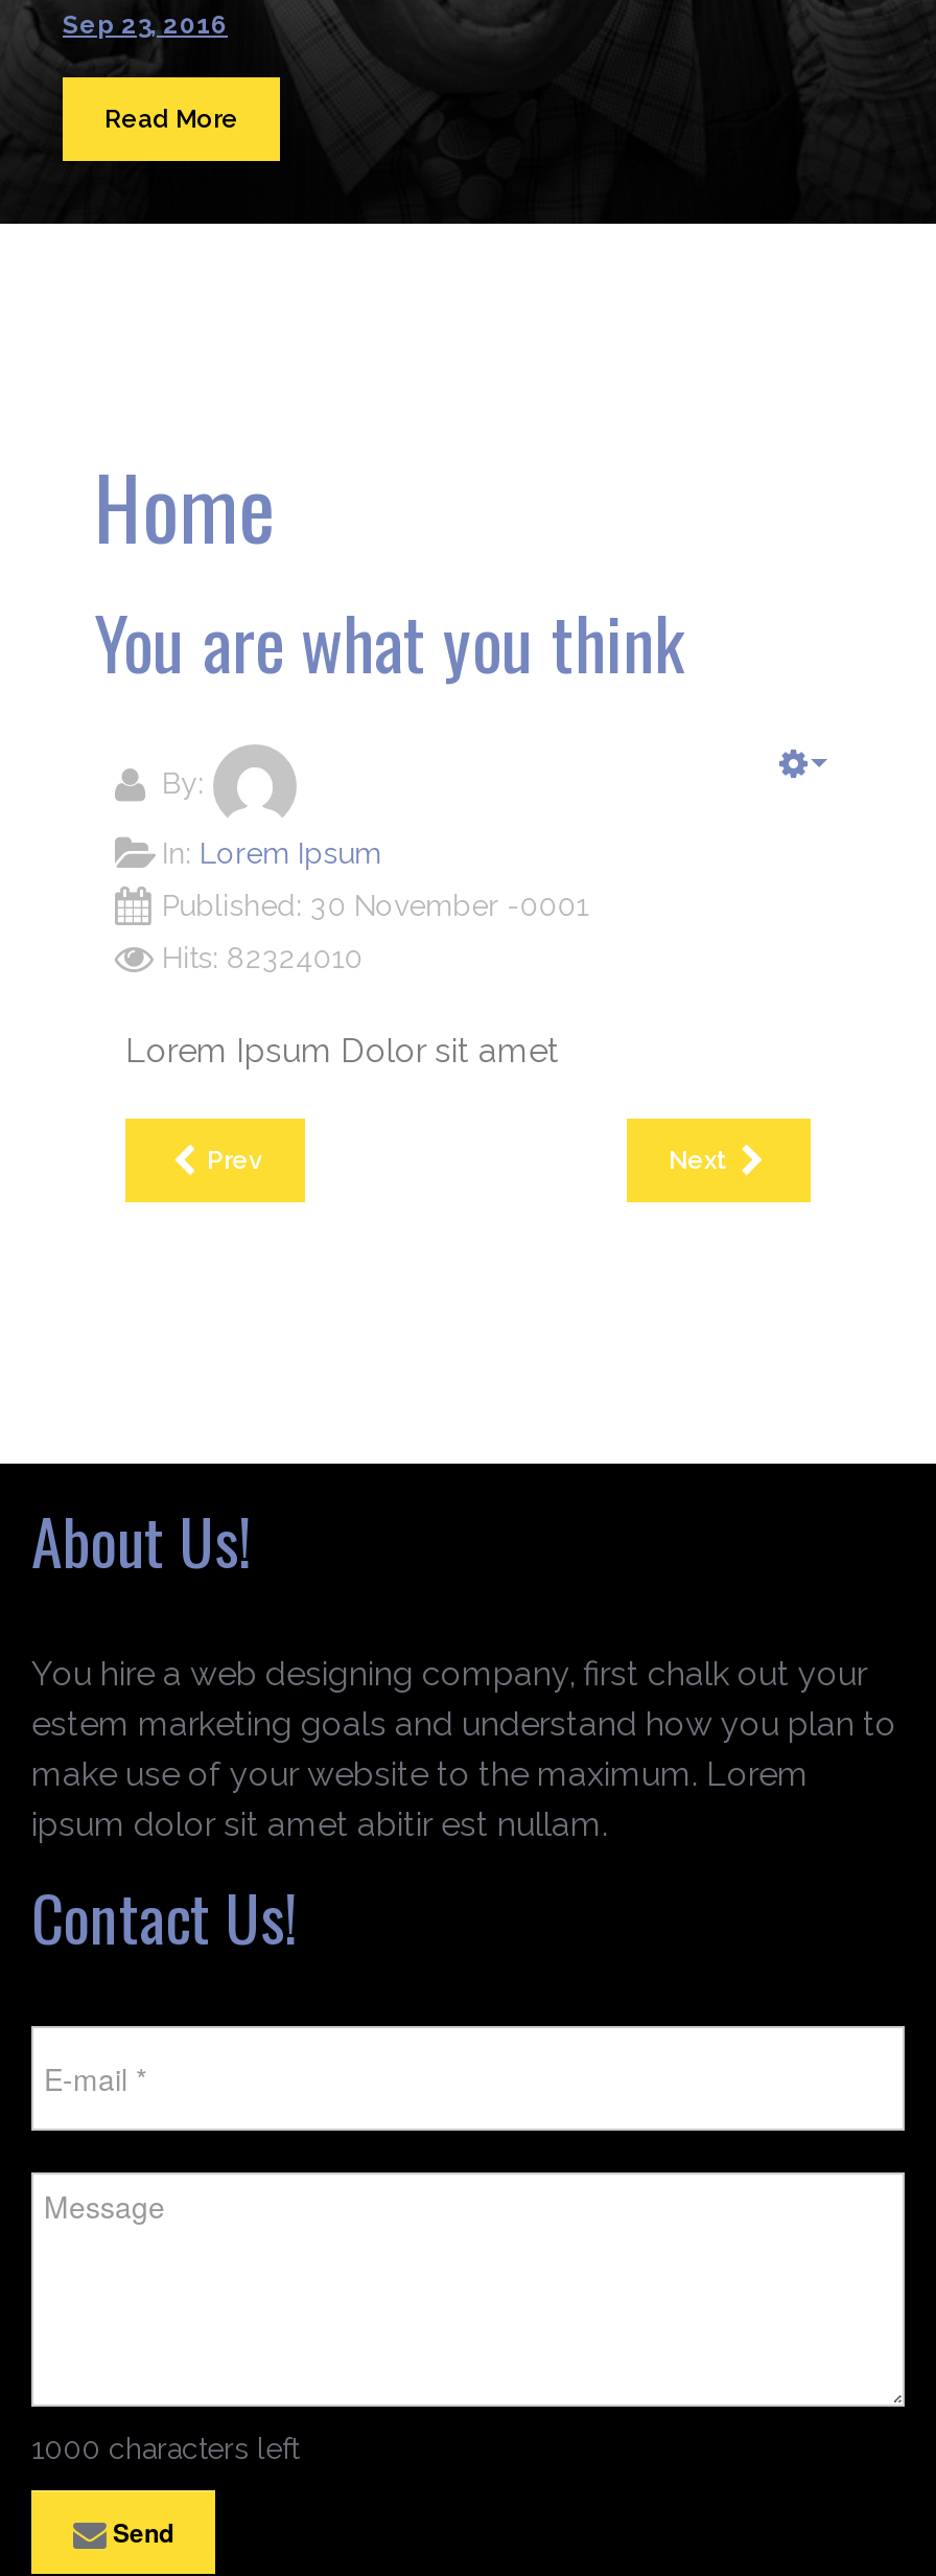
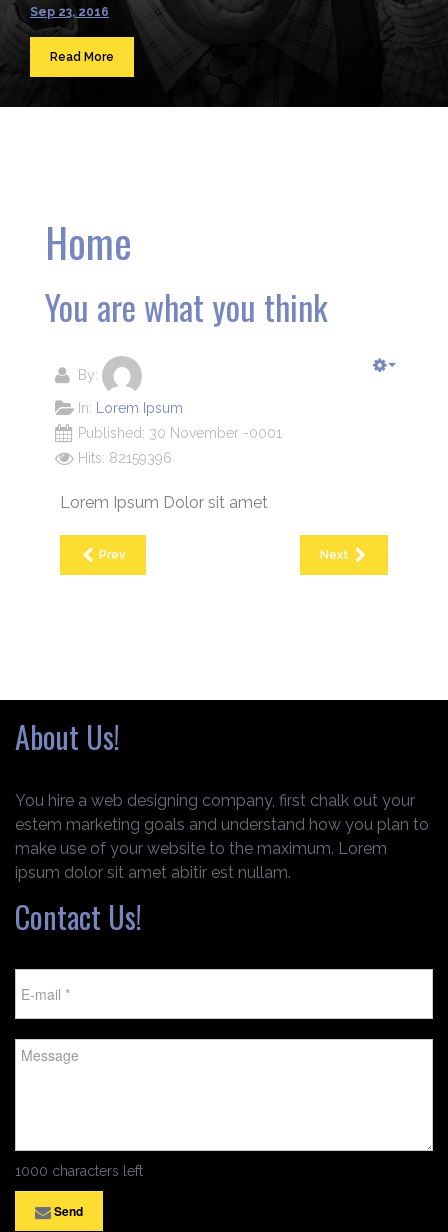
- Hits: 82324010
+ Hits: 82159396
